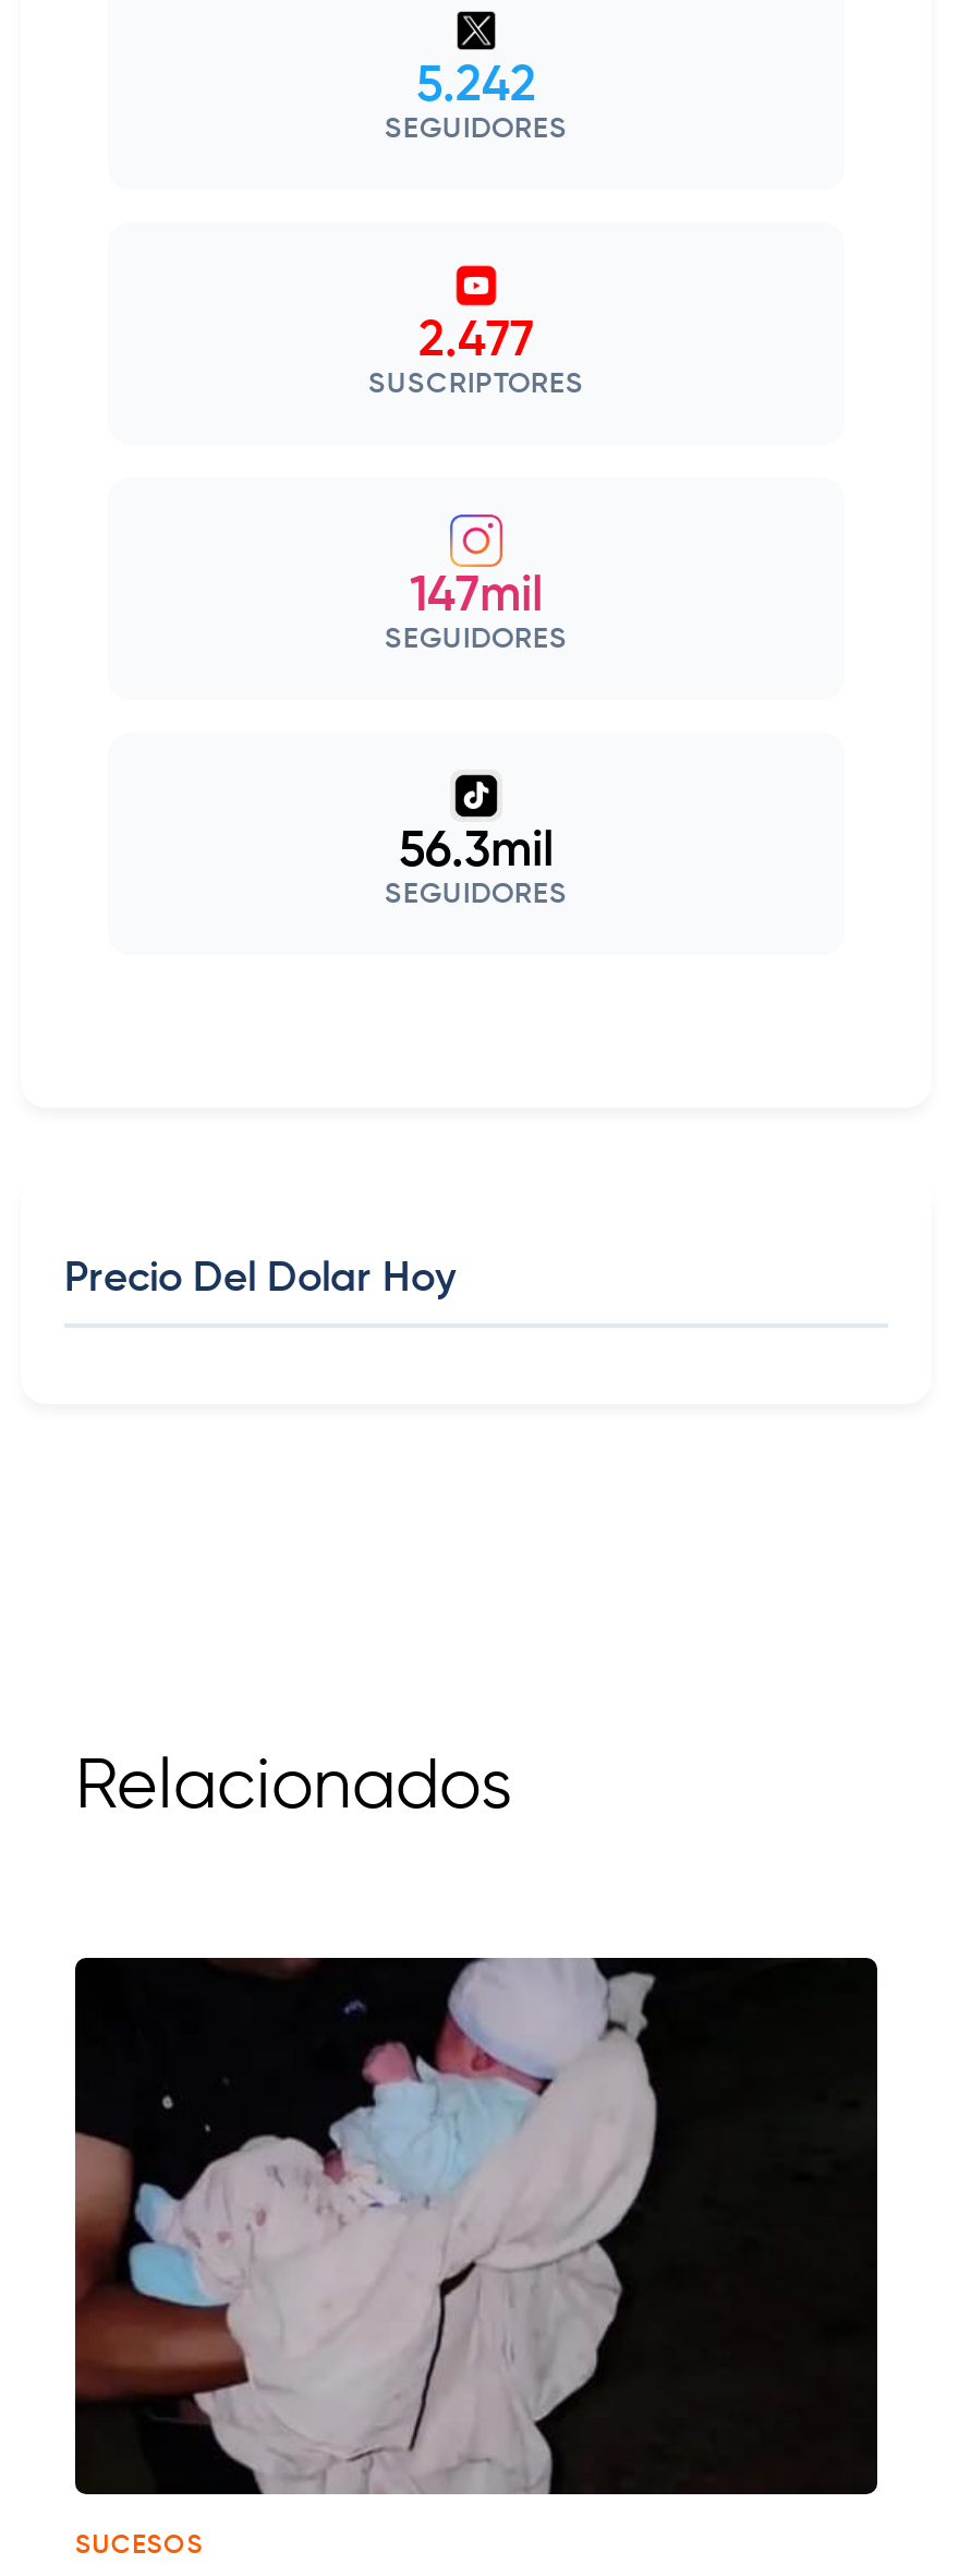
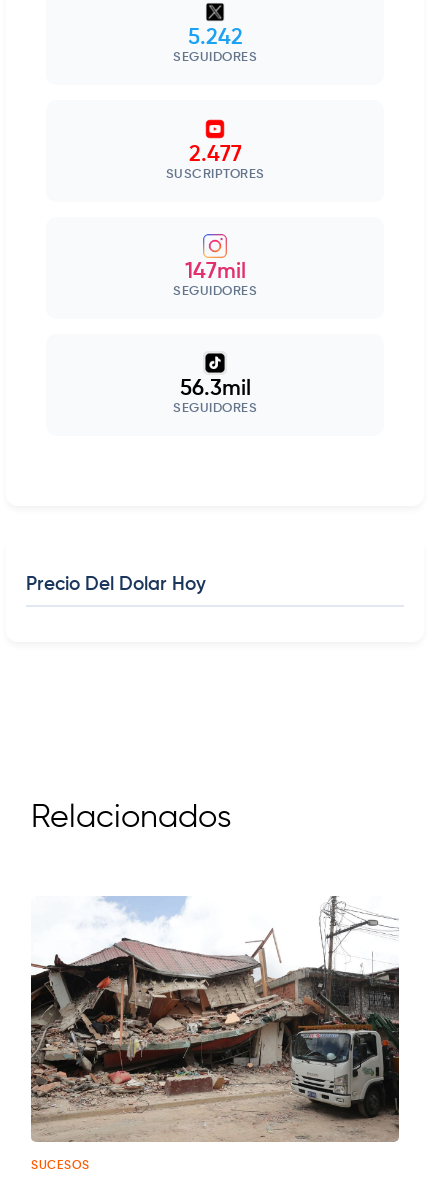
- [image]
+ [image]
